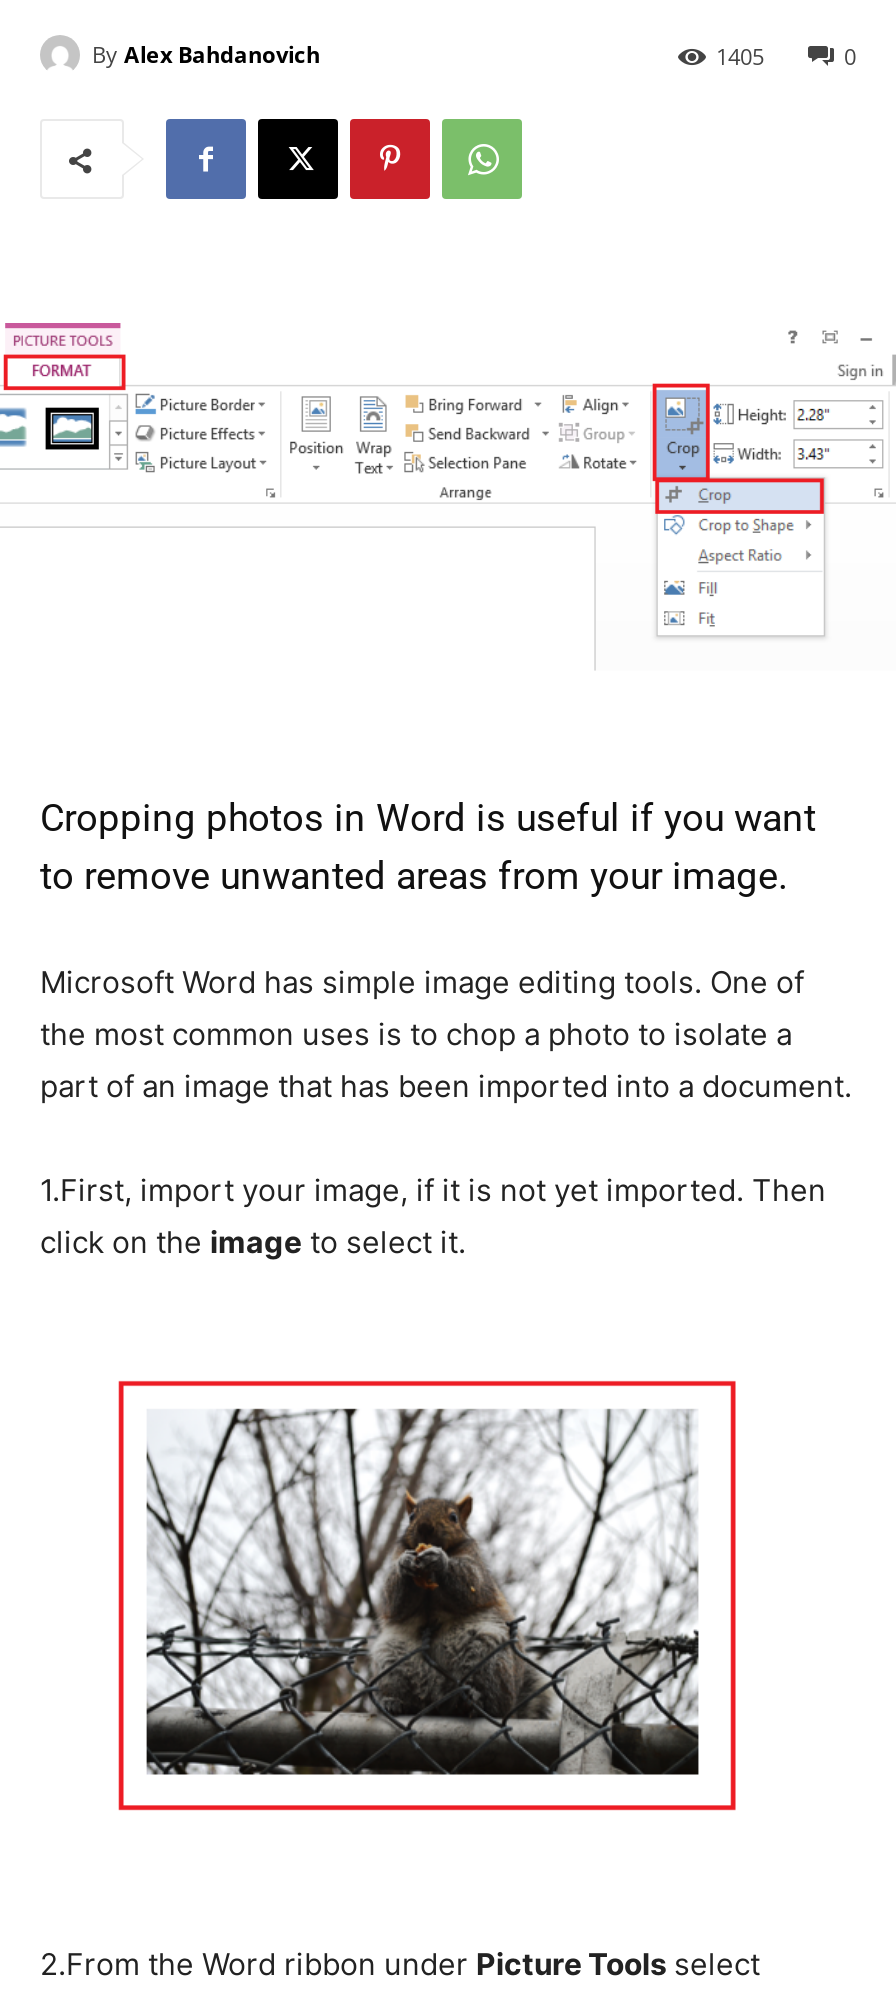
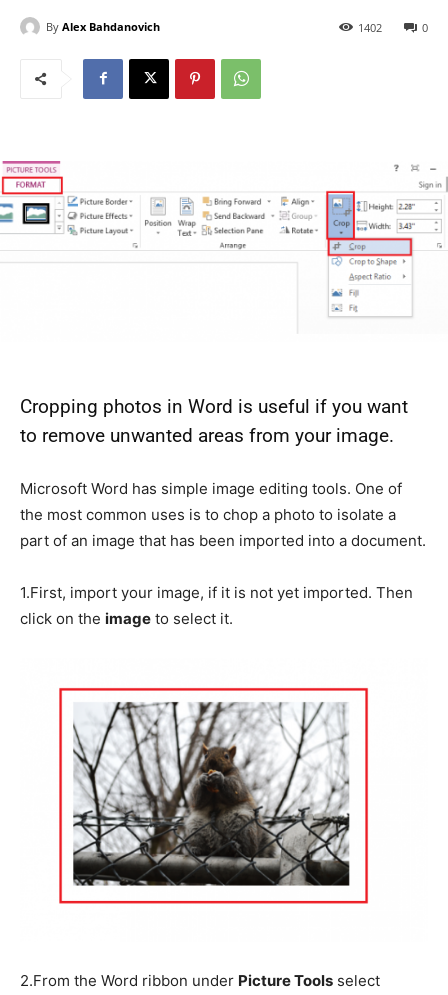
- 1405
+ 1402
